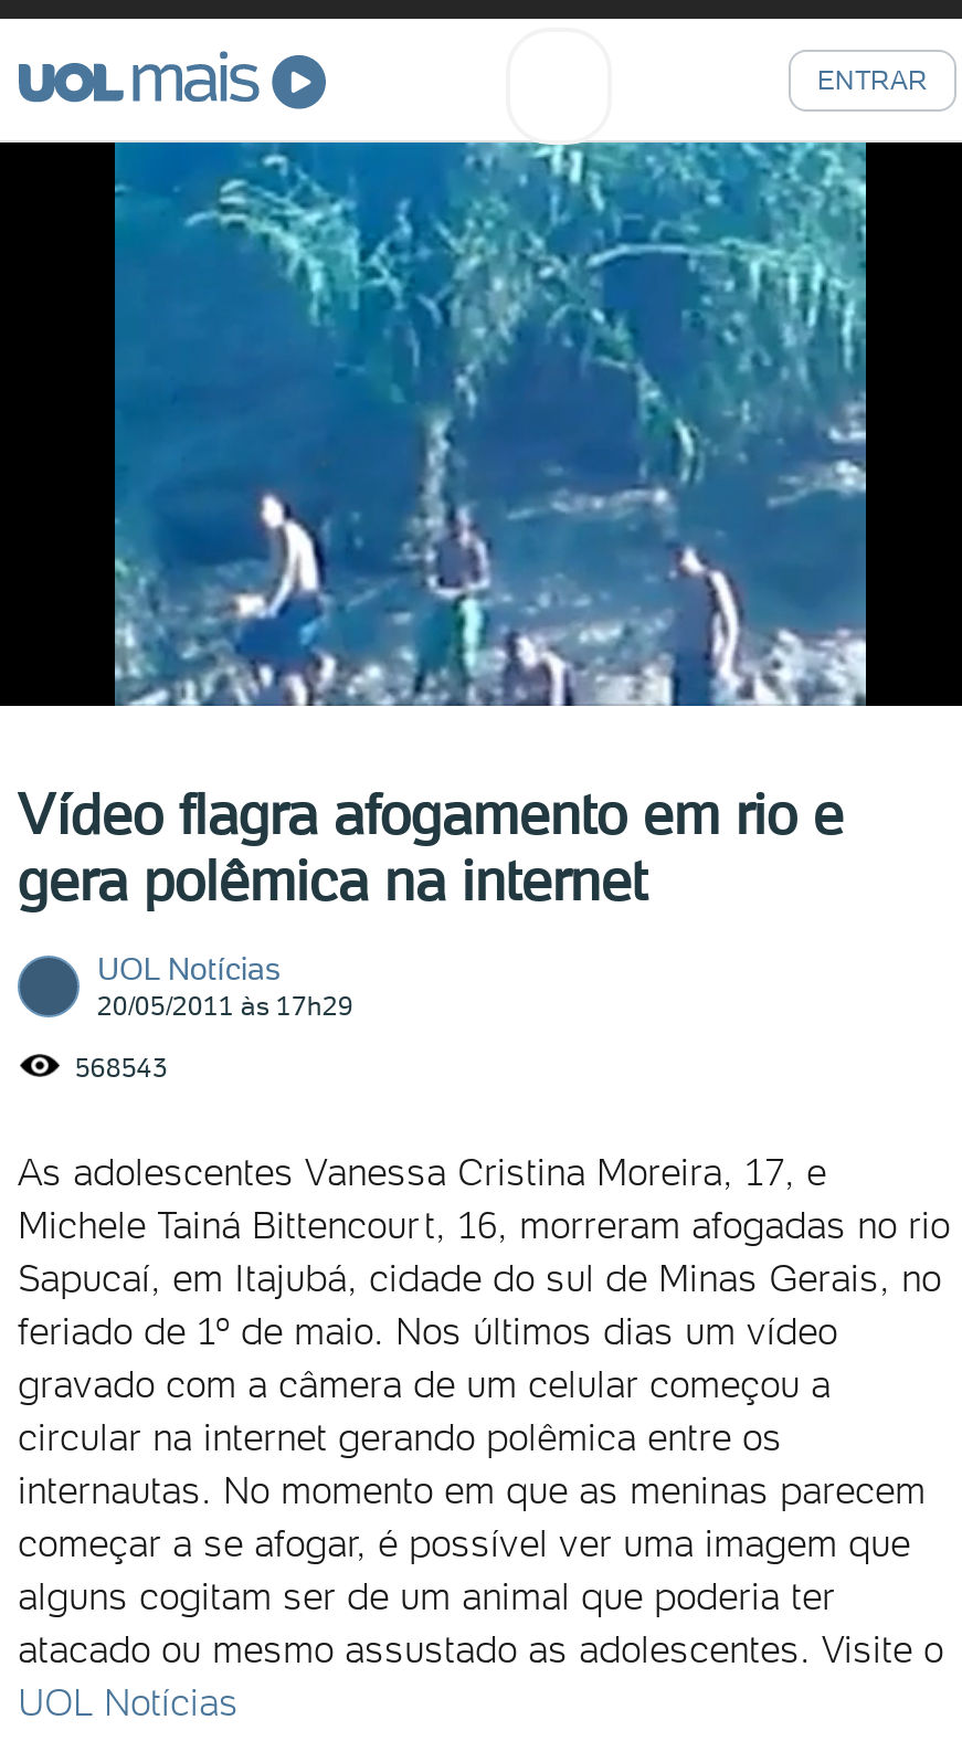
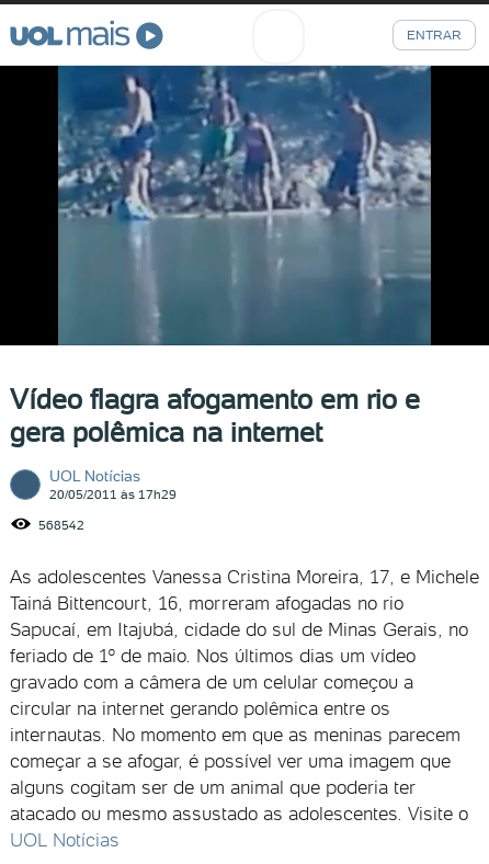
- [image]
+ [image]

- 568543
+ 568542
